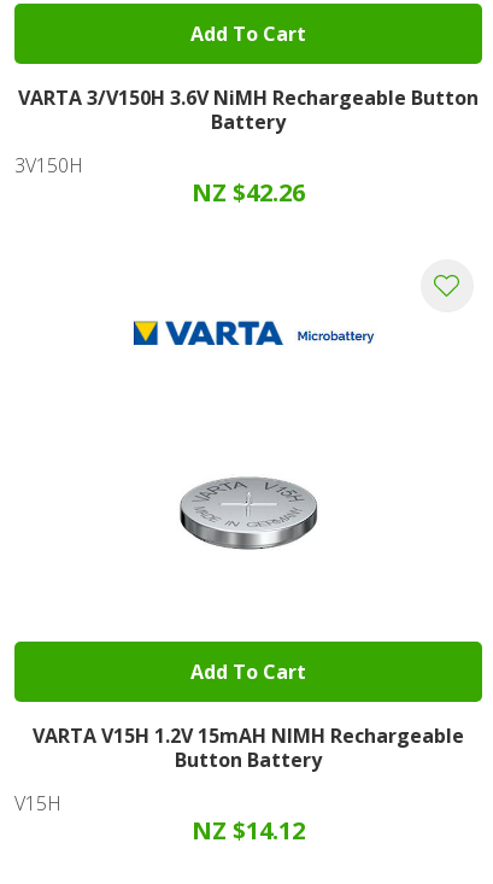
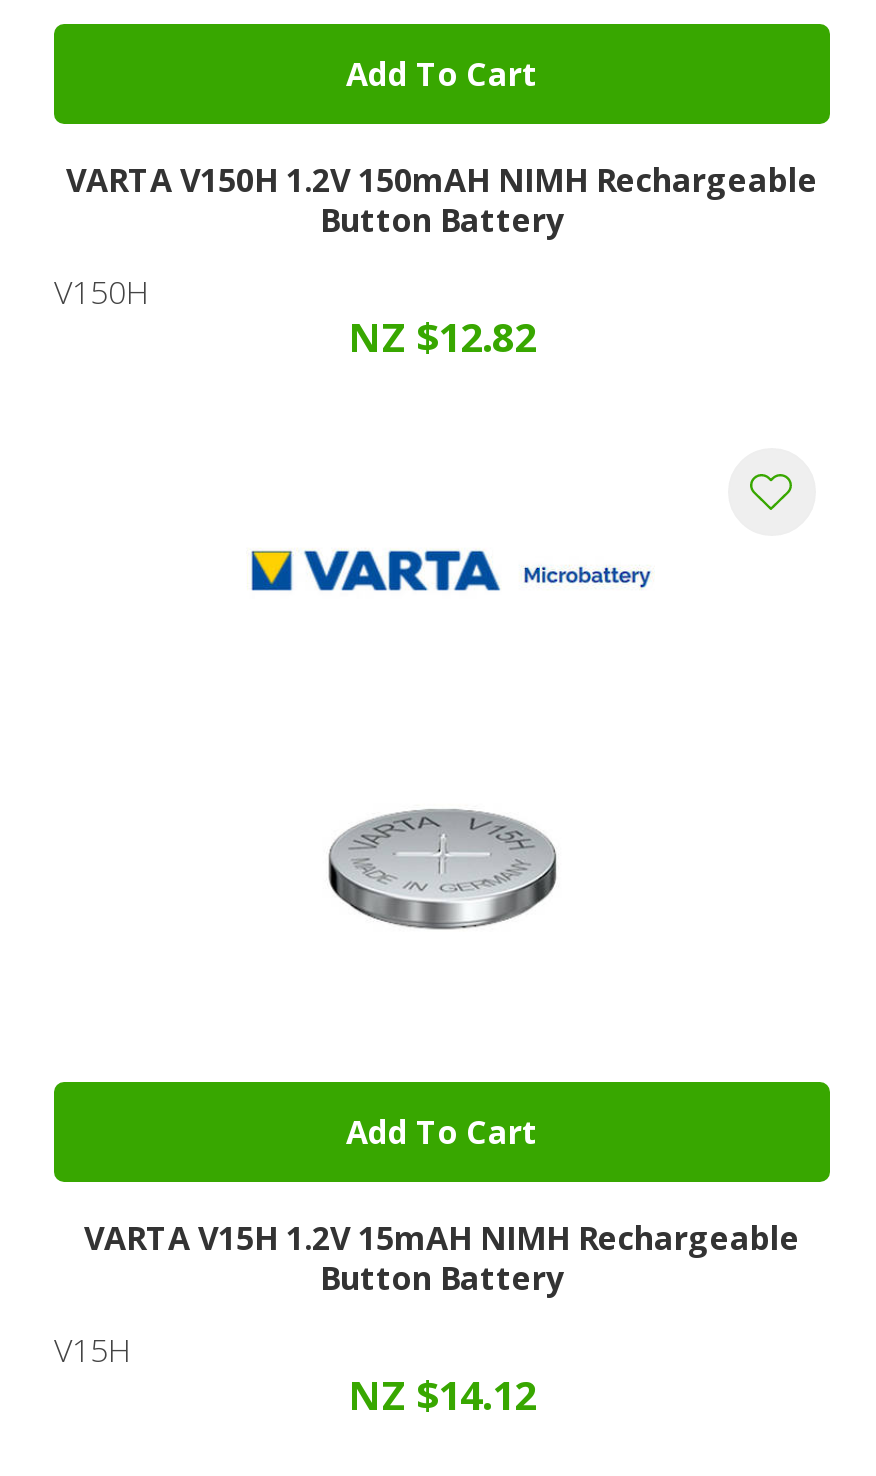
- VARTA 3/V150H 3.6V NiMH Rechargeable Button
- Battery
+ VARTA V150H 1.2V 150mAH NIMH Rechargeable
+ Button Battery

- 3V150H
- NZ $42.26
+ V150H
+ NZ $12.82
